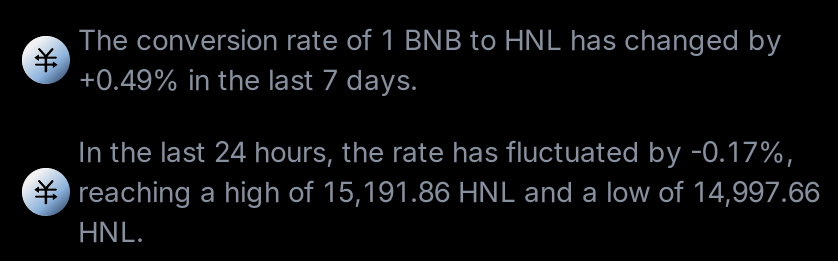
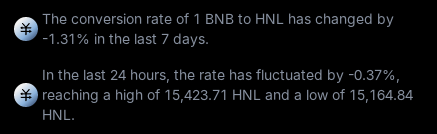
- +0.49% in the last 7 days.
+ -1.31% in the last 7 days.

- In the last 24 hours, the rate has fluctuated by -0.17%,
+ In the last 24 hours, the rate has fluctuated by -0.37%,

- reaching a high of 15,191.86 HNL and a low of 14,997.66
+ reaching a high of 15,423.71 HNL and a low of 15,164.84
